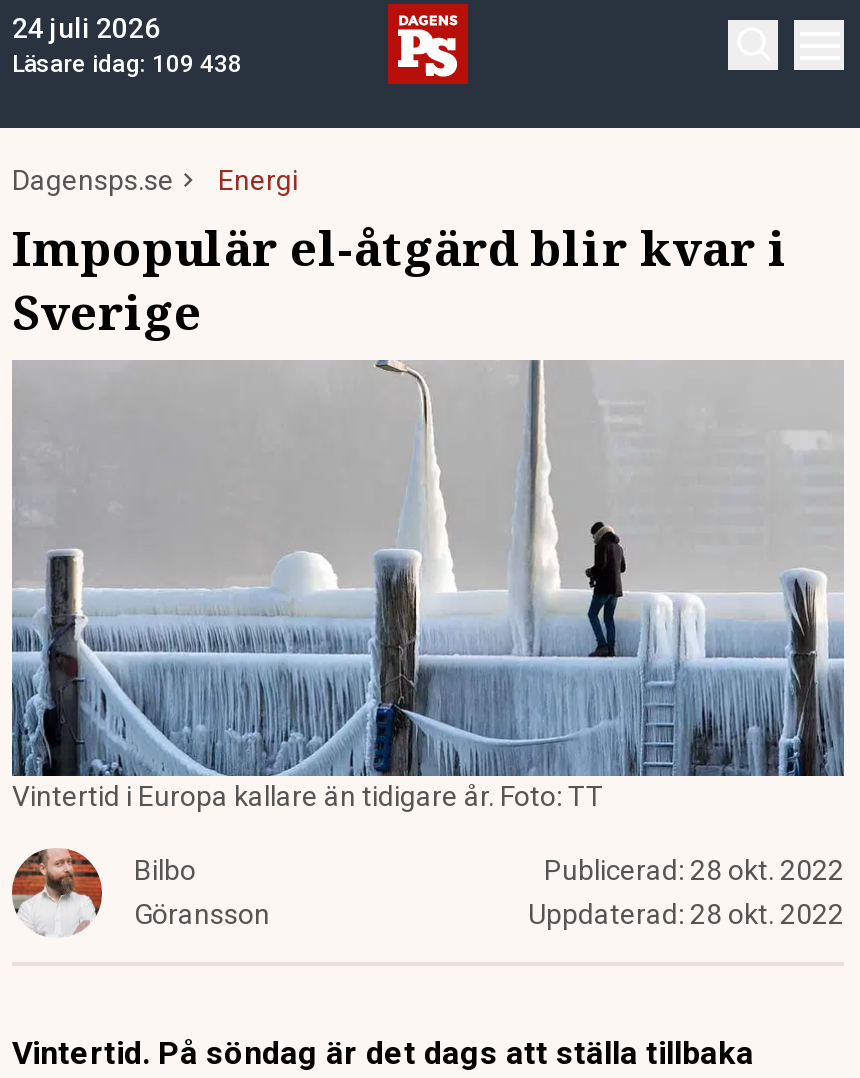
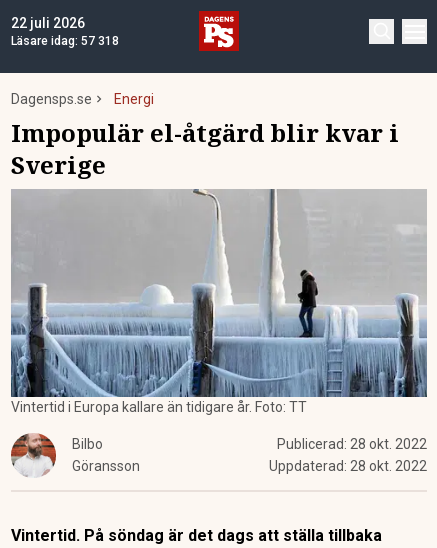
- 24 juli 2026
+ 22 juli 2026

- Läsare idag: 109 438
+ Läsare idag: 57 318
